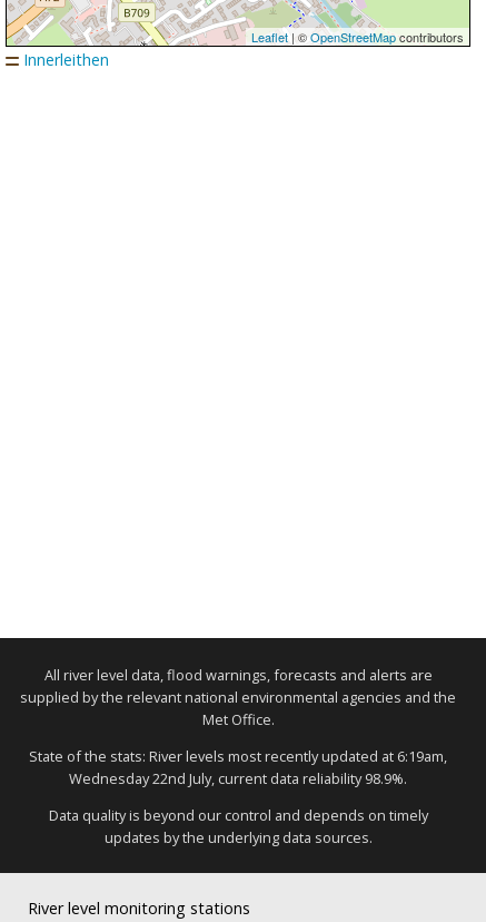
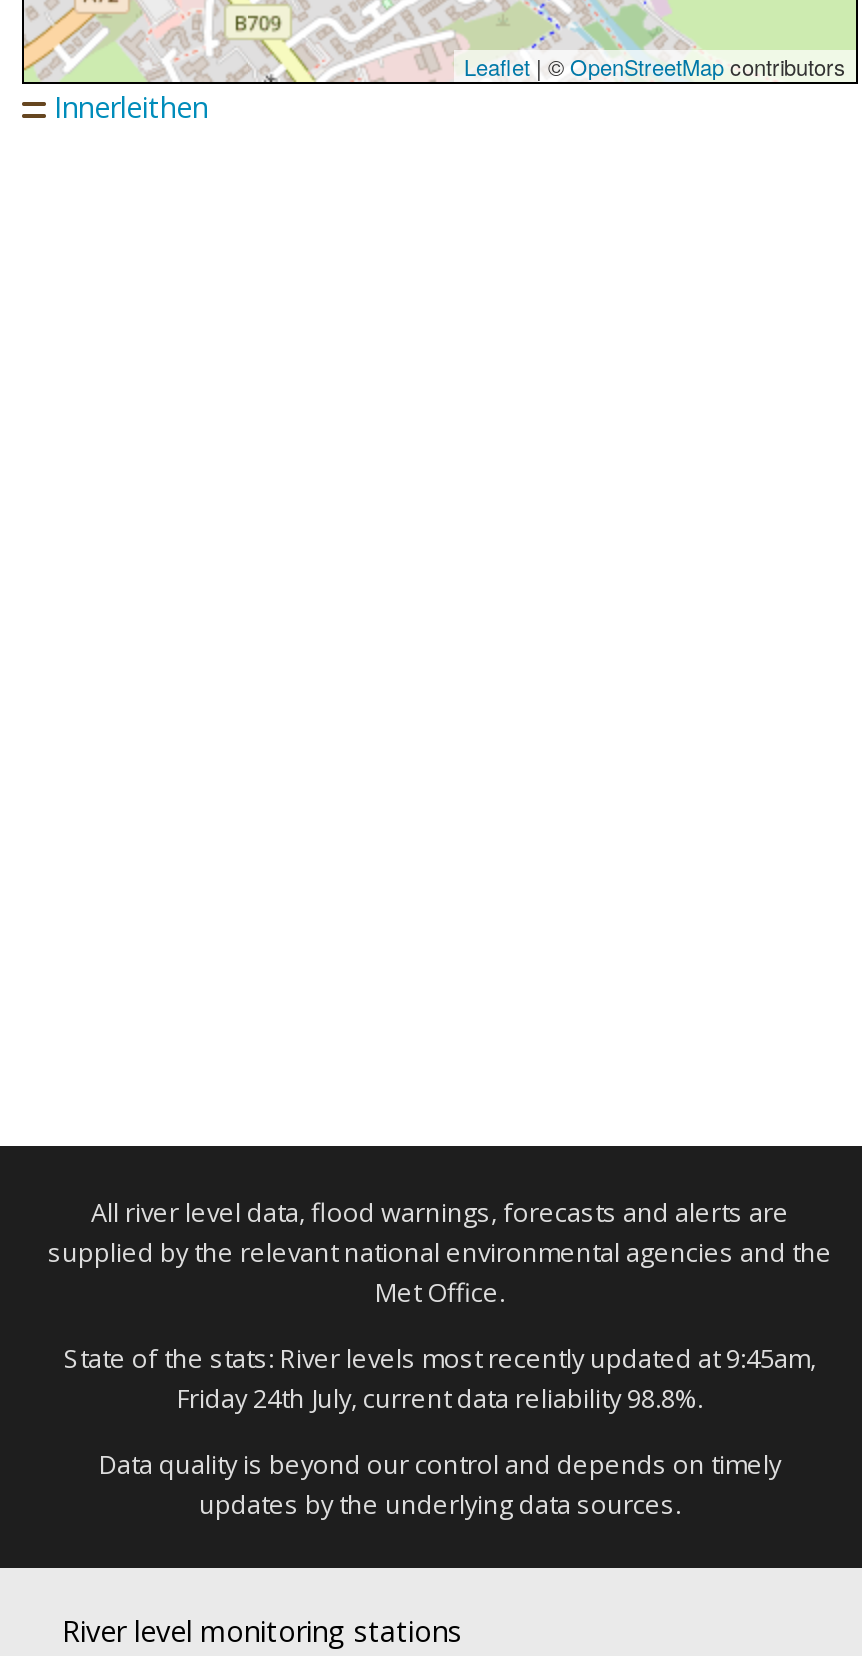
- State of the stats: River levels most recently updated at 6:19am,
+ State of the stats: River levels most recently updated at 9:45am,

- Wednesday 22nd July, current data reliability 98.9%.
+ Friday 24th July, current data reliability 98.8%.
